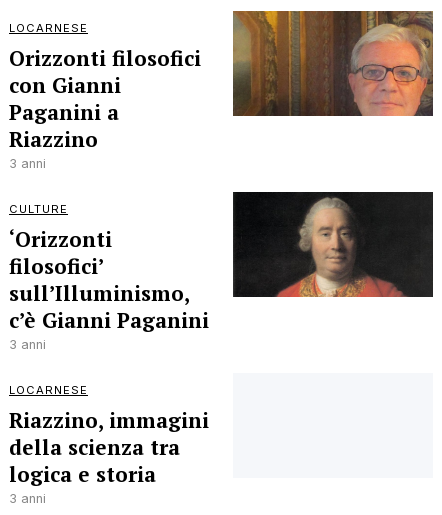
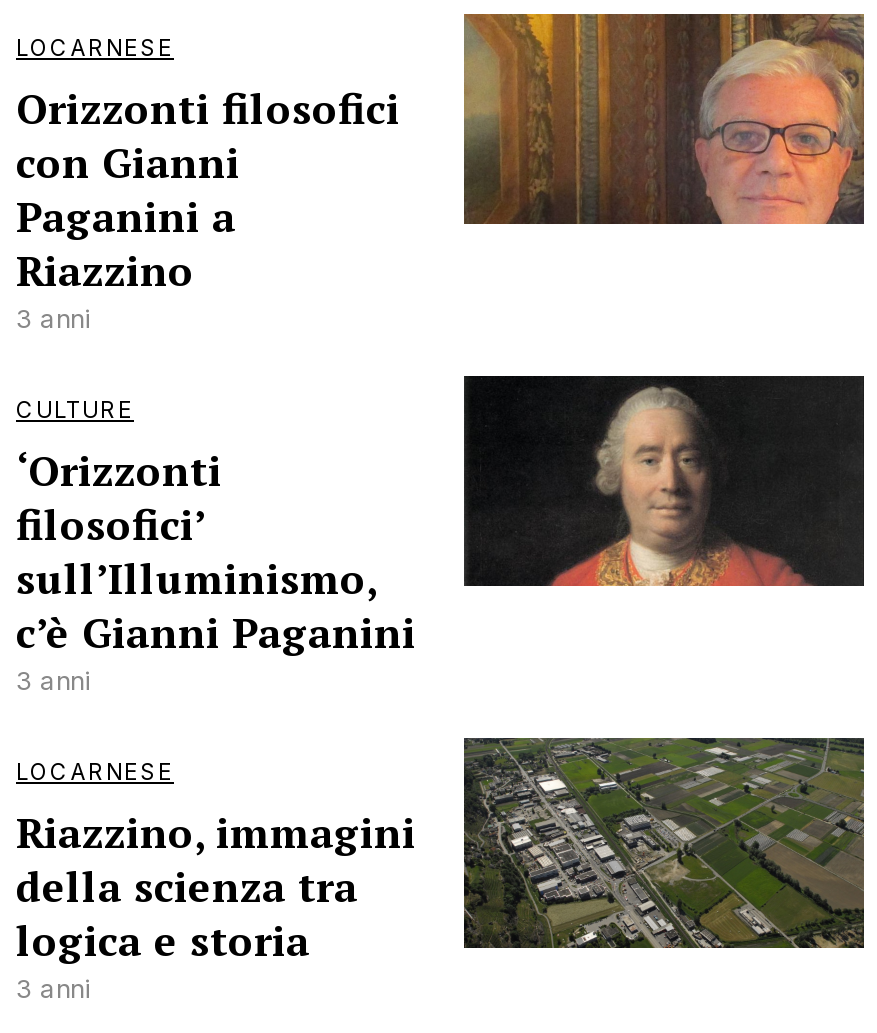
+ [image]
